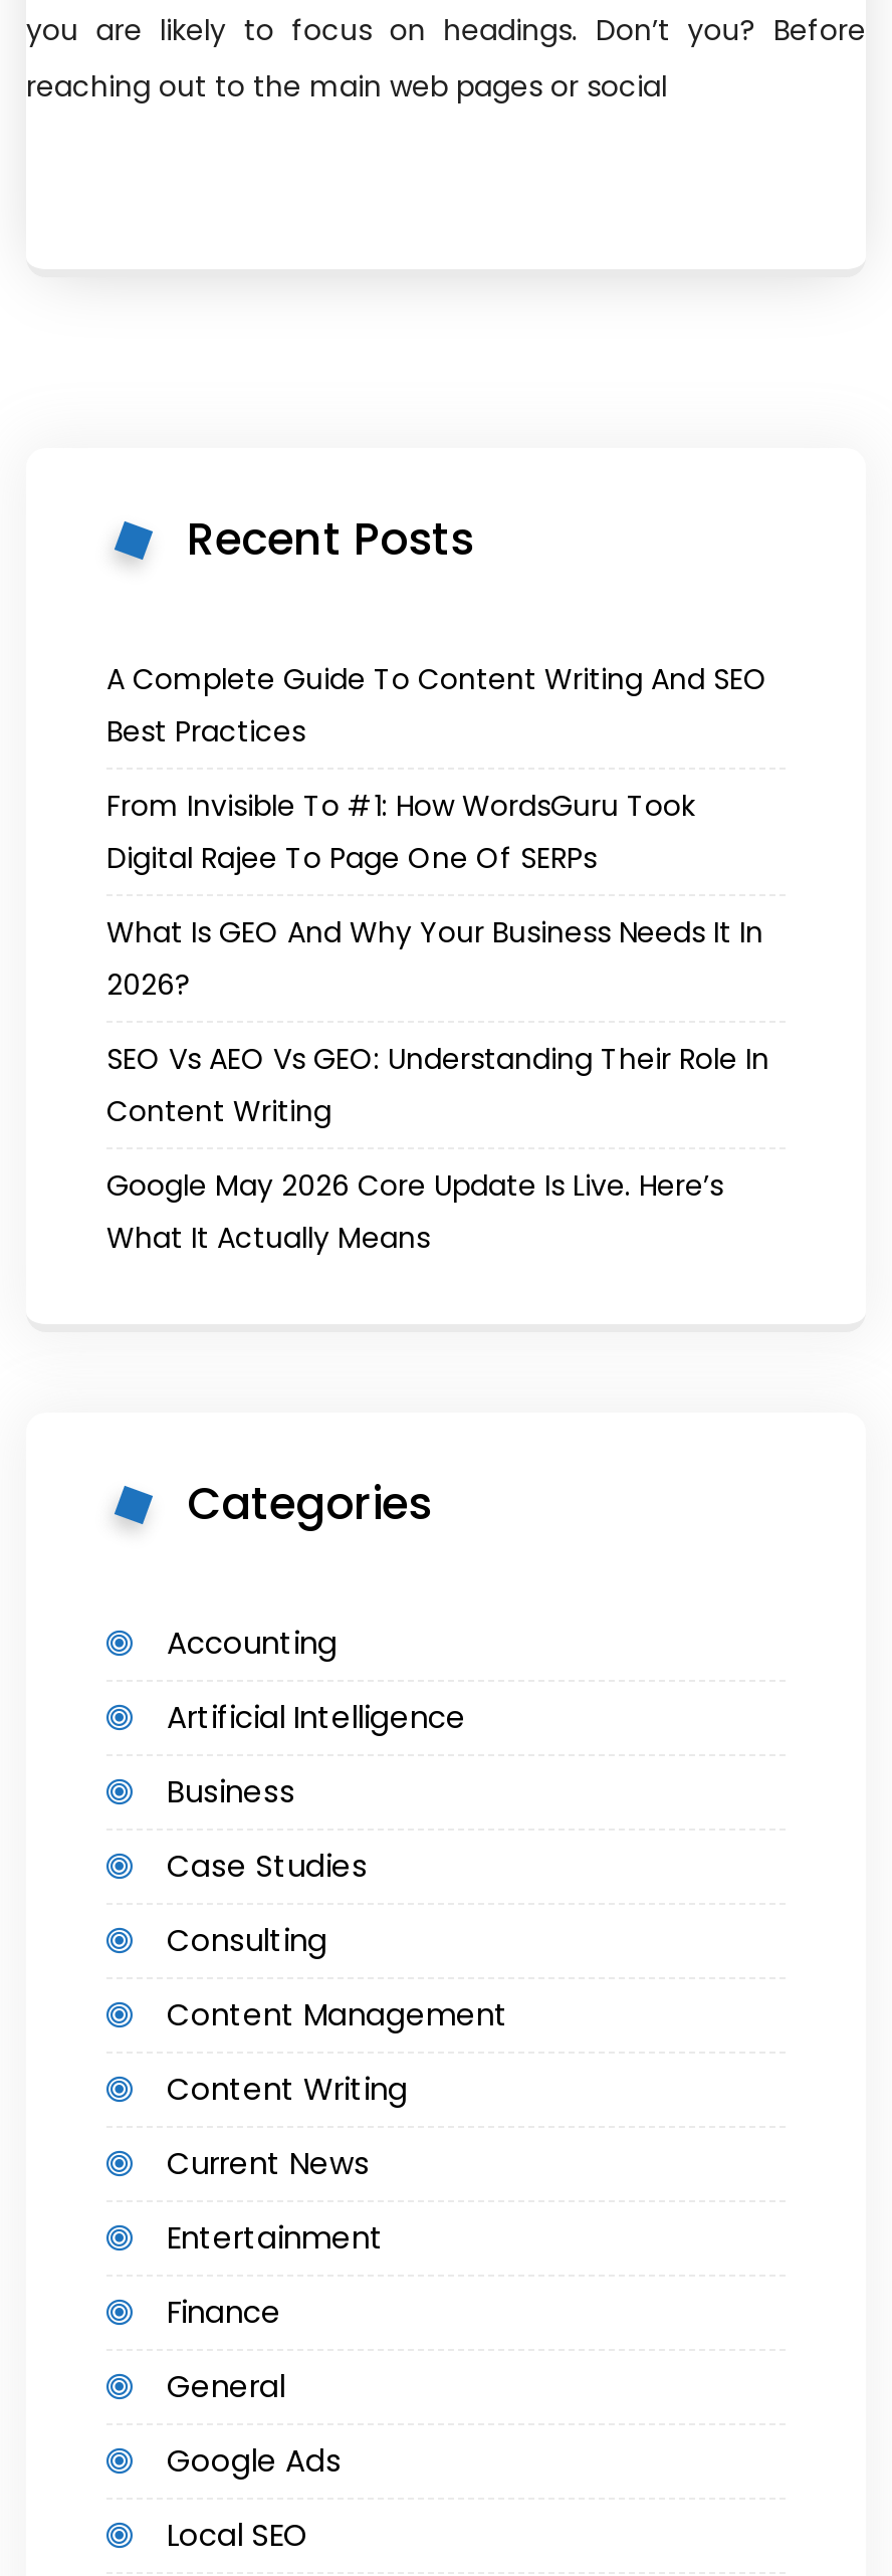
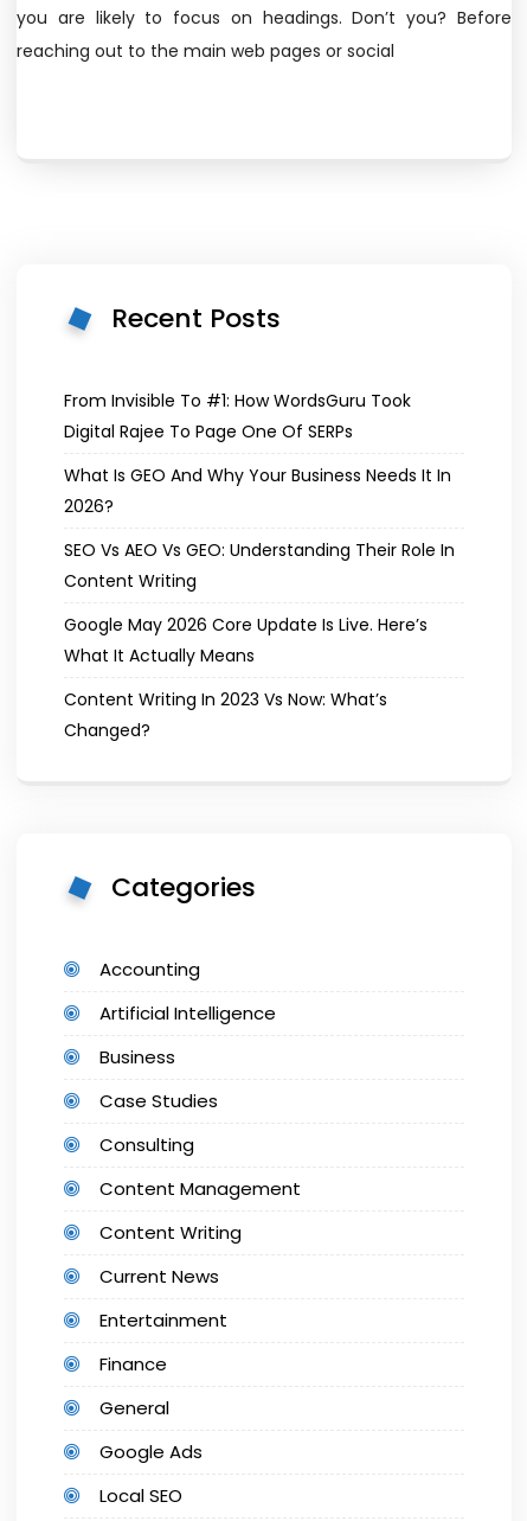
- A Complete Guide To Content Writing And SEO
- Best Practices

moved up: From Invisible To #1: How WordsGuru Took | Digital Rajee To Page One Of SERPs | What Is GEO And Why Your Business Needs It In | 2026? | SEO Vs AEO Vs GEO: Understanding Their Role In | Content Writing | Google May 2026 Core Update Is Live. Here’s | What It Actually Means

+ Content Writing In 2023 Vs Now: What’s
+ Changed?
